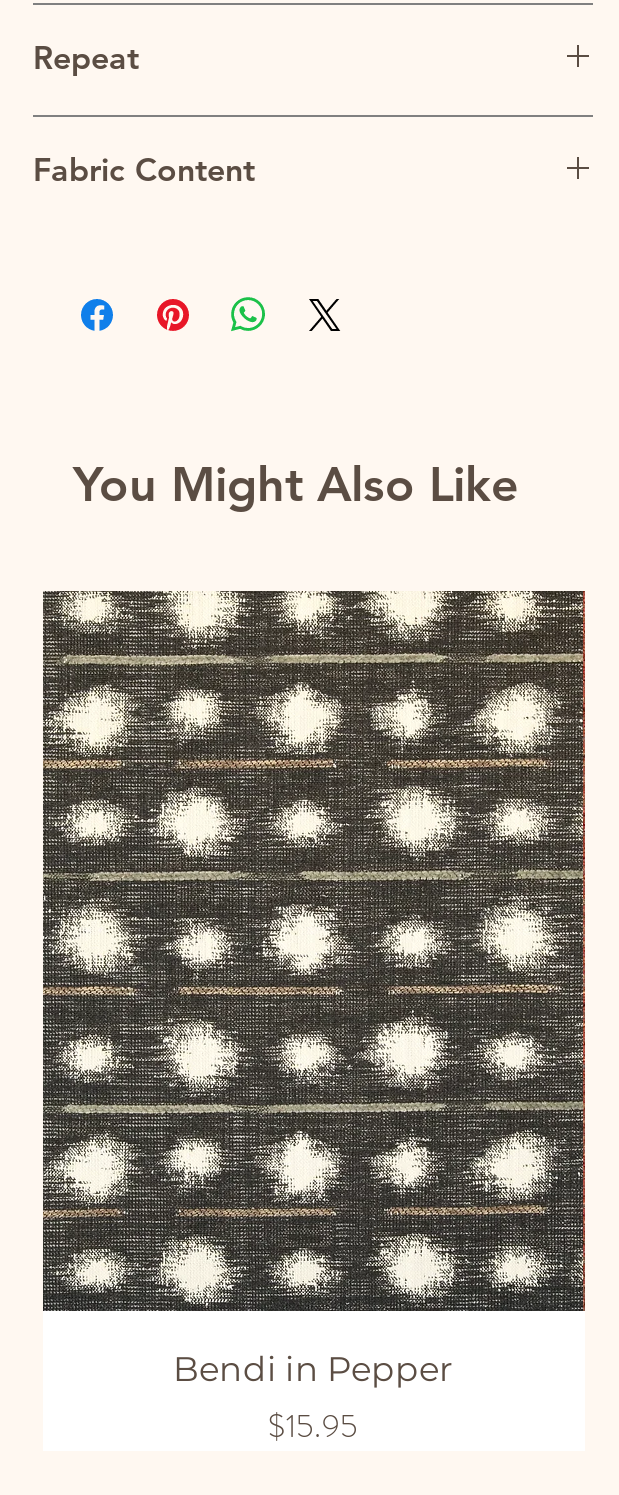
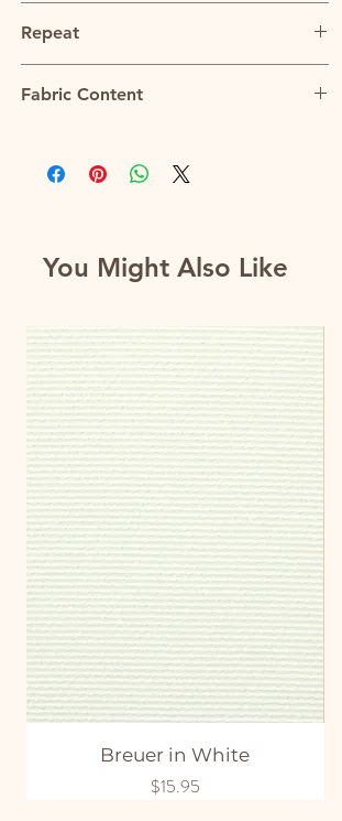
- [image]

- Bendi in Pepper
+ Breuer in White
